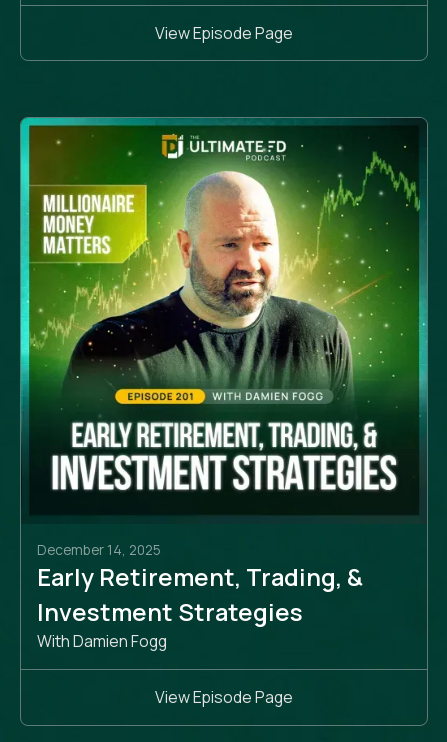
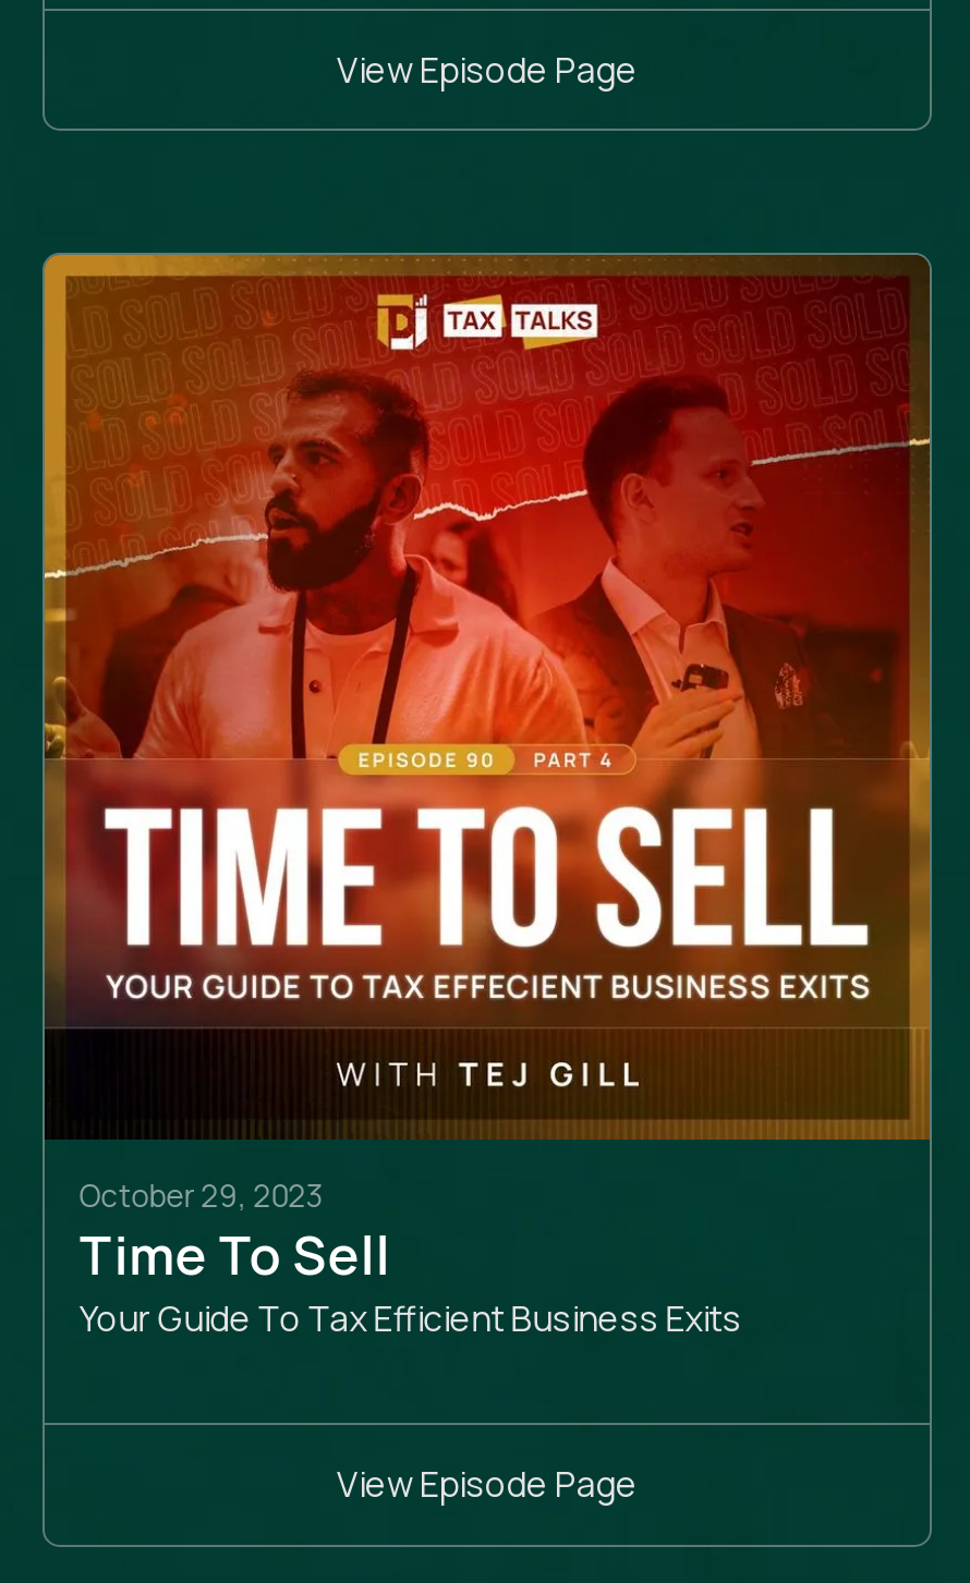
- [image]
- December 14, 2025
- Early Retirement, Trading, &
- Investment Strategies
- With Damien Fogg
+ [image]
+ October 29, 2023
+ Time To Sell
+ Your Guide To Tax Efficient Business Exits
